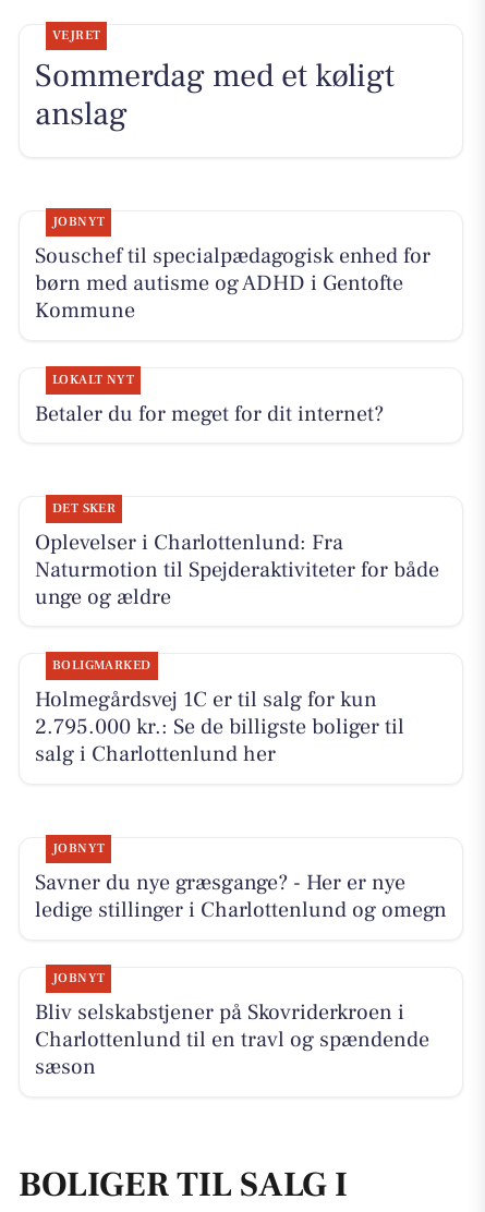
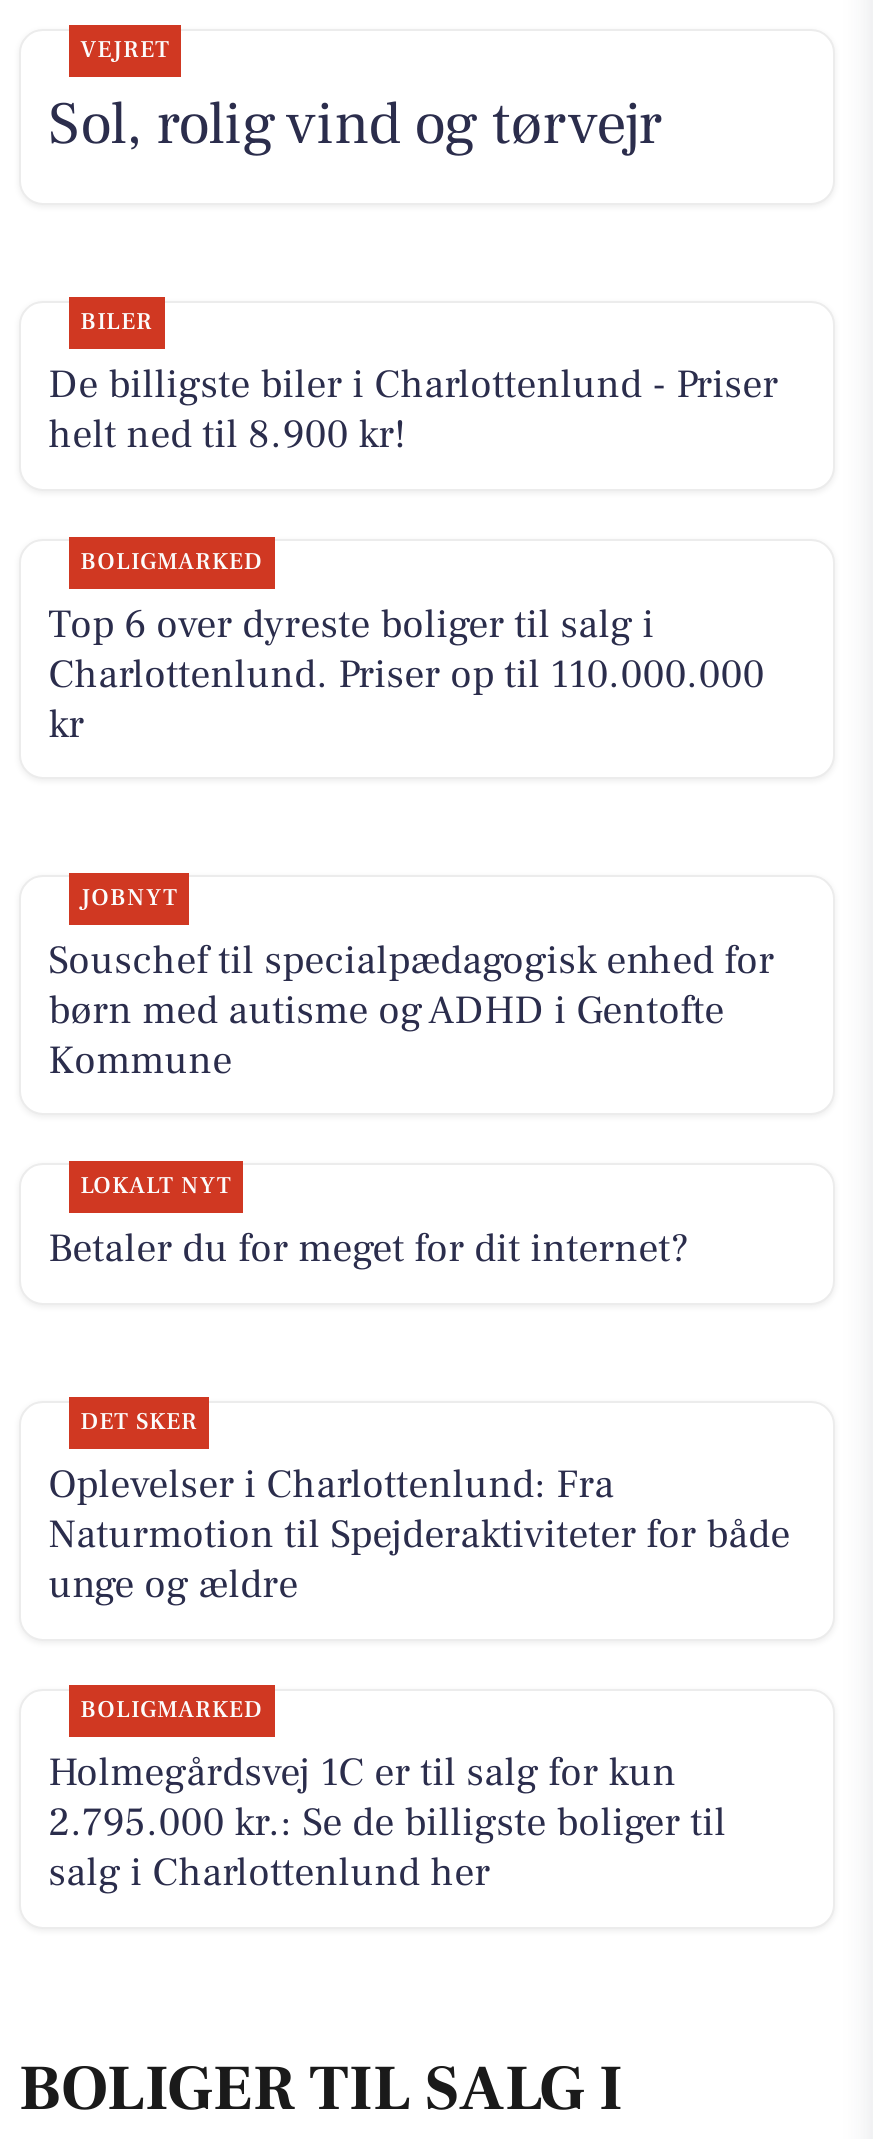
- Sommerdag med et køligt
- anslag
+ Sol, rolig vind og tørvejr
+ BILER
+ De billigste biler i Charlottenlund - Priser
+ helt ned til 8.900 kr!
+ BOLIGMARKED
+ Top 6 over dyreste boliger til salg i
+ Charlottenlund. Priser op til 110.000.000
+ kr

moved down: JOBNYT | Souschef til specialpædagogisk enhed for | børn med autisme og ADHD i Gentofte | ... | 2.795.000 kr.: Se de billigste boliger til | salg i Charlottenlund her

- JOBNYT
- Savner du nye græsgange? - Her er nye
- ledige stillinger i Charlottenlund og omegn
- JOBNYT
- Bliv selskabstjener på Skovriderkroen i
- Charlottenlund til en travl og spændende
- sæson
